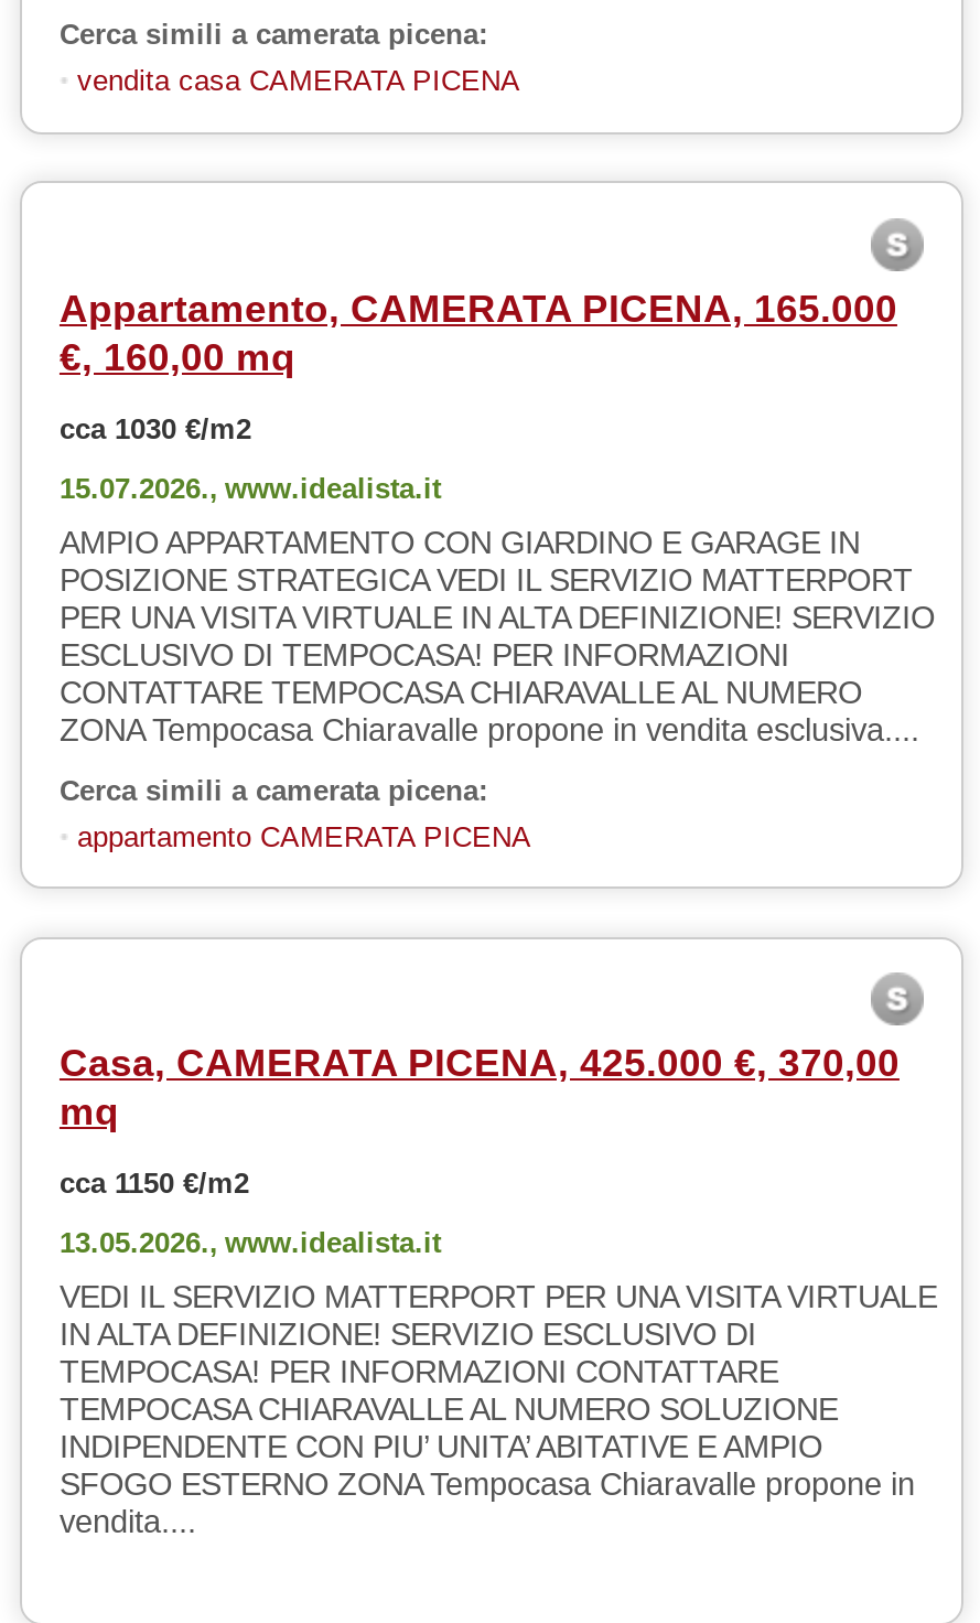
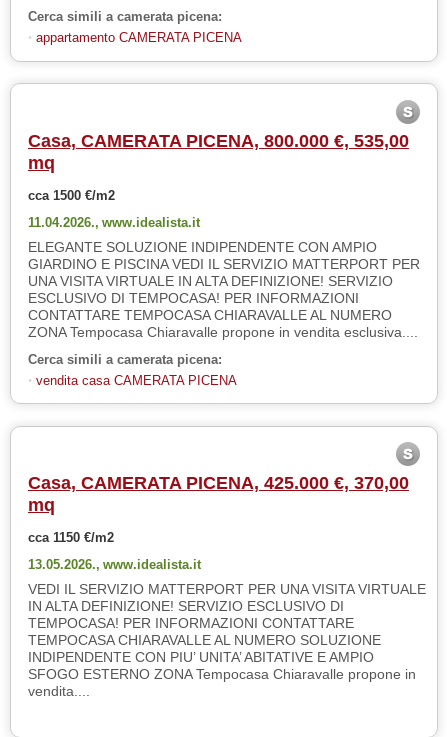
moved down: vendita casa CAMERATA PICENA

- Appartamento, CAMERATA PICENA, 165.000
- €, 160,00 mq
+ Casa, CAMERATA PICENA, 800.000 €, 535,00
+ mq

- cca 1030 €/m2
+ cca 1500 €/m2

- 15.07.2026., www.idealista.it
+ 11.04.2026., www.idealista.it

- AMPIO APPARTAMENTO CON GIARDINO E GARAGE IN
- POSIZIONE STRATEGICA VEDI IL SERVIZIO MATTERPORT
- PER UNA VISITA VIRTUALE IN ALTA DEFINIZIONE! SERVIZIO
+ ELEGANTE SOLUZIONE INDIPENDENTE CON AMPIO
+ GIARDINO E PISCINA VEDI IL SERVIZIO MATTERPORT PER
+ UNA VISITA VIRTUALE IN ALTA DEFINIZIONE! SERVIZIO

moved up: appartamento CAMERATA PICENA
